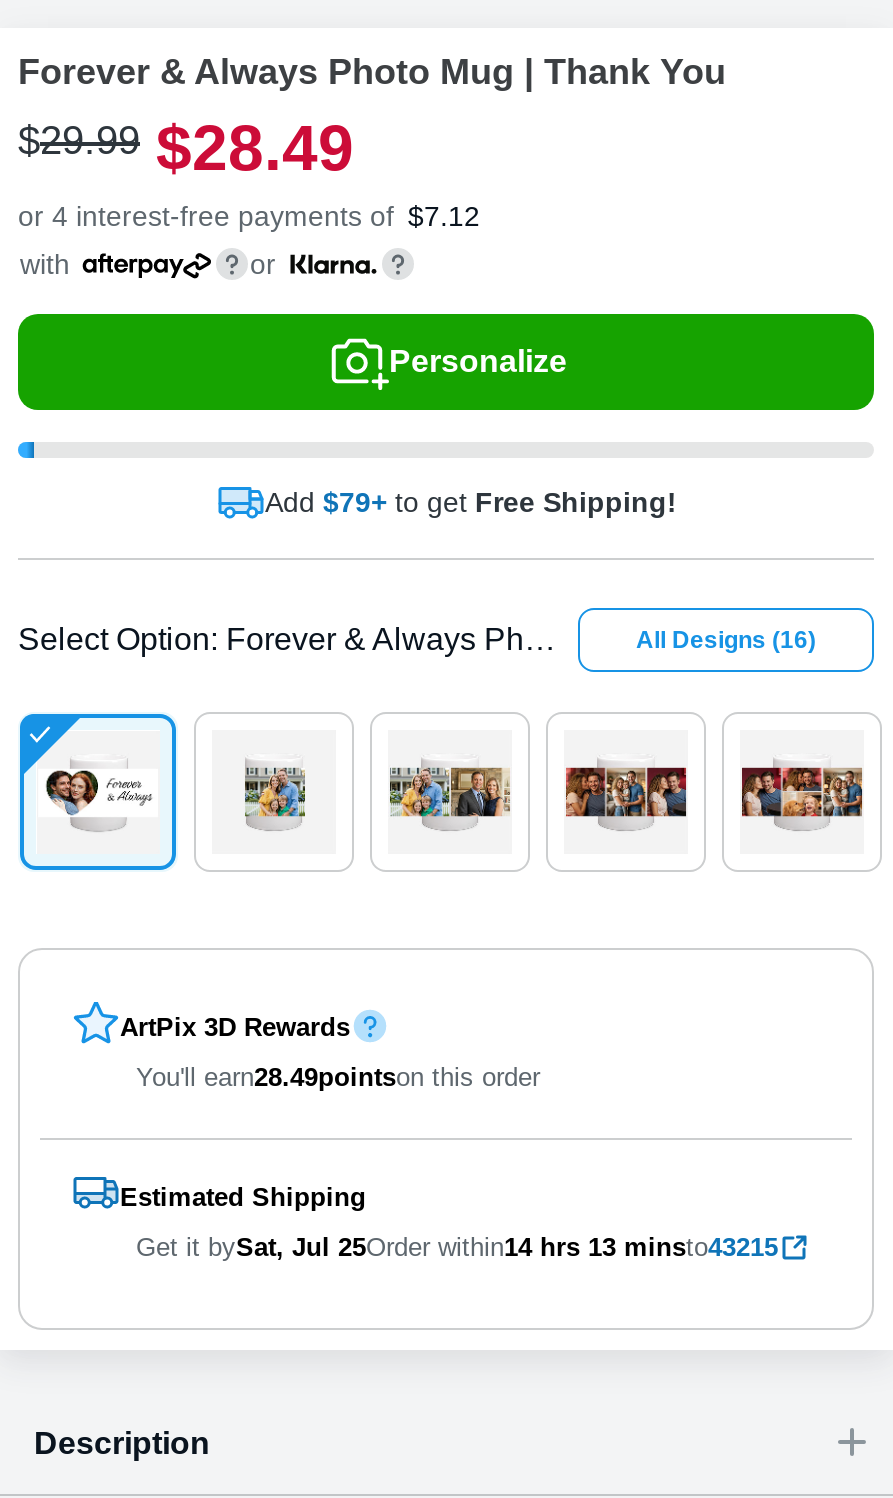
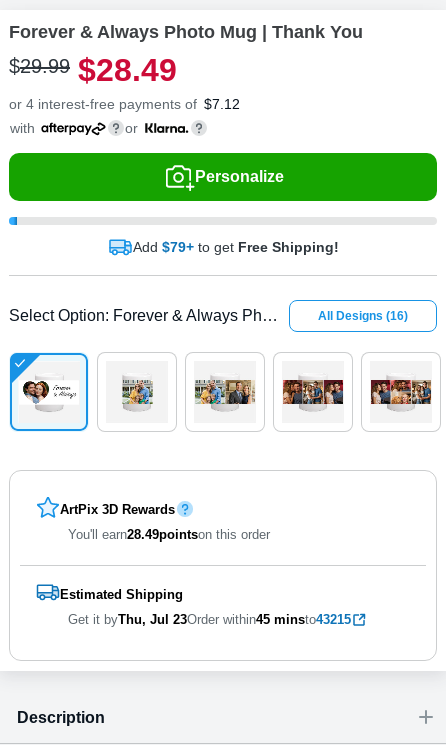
- Get it bySat, Jul 25Order within14 hrs 13 minsto43215
+ Get it byThu, Jul 23Order within45 minsto43215
